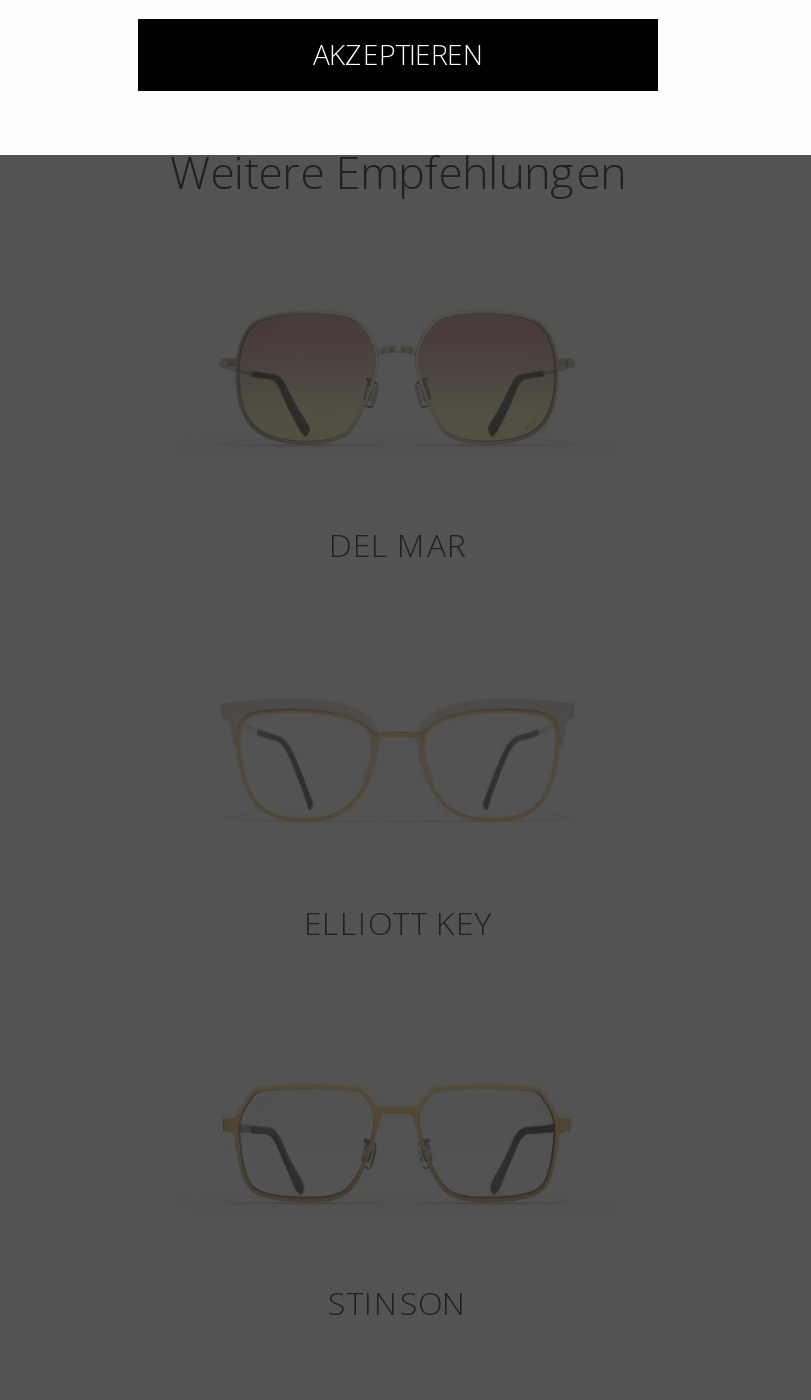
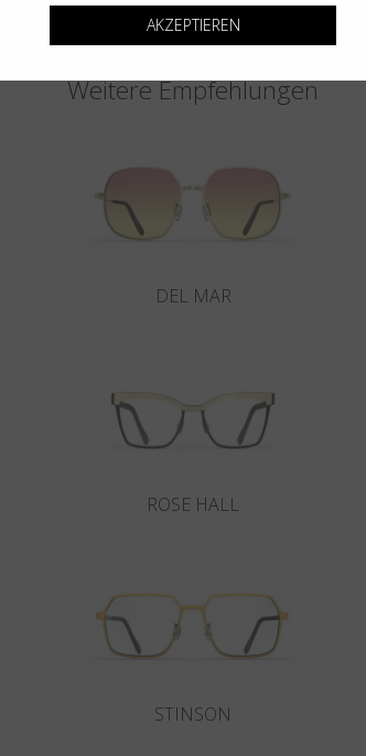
- ELLIOTT KEY
+ ROSE HALL
